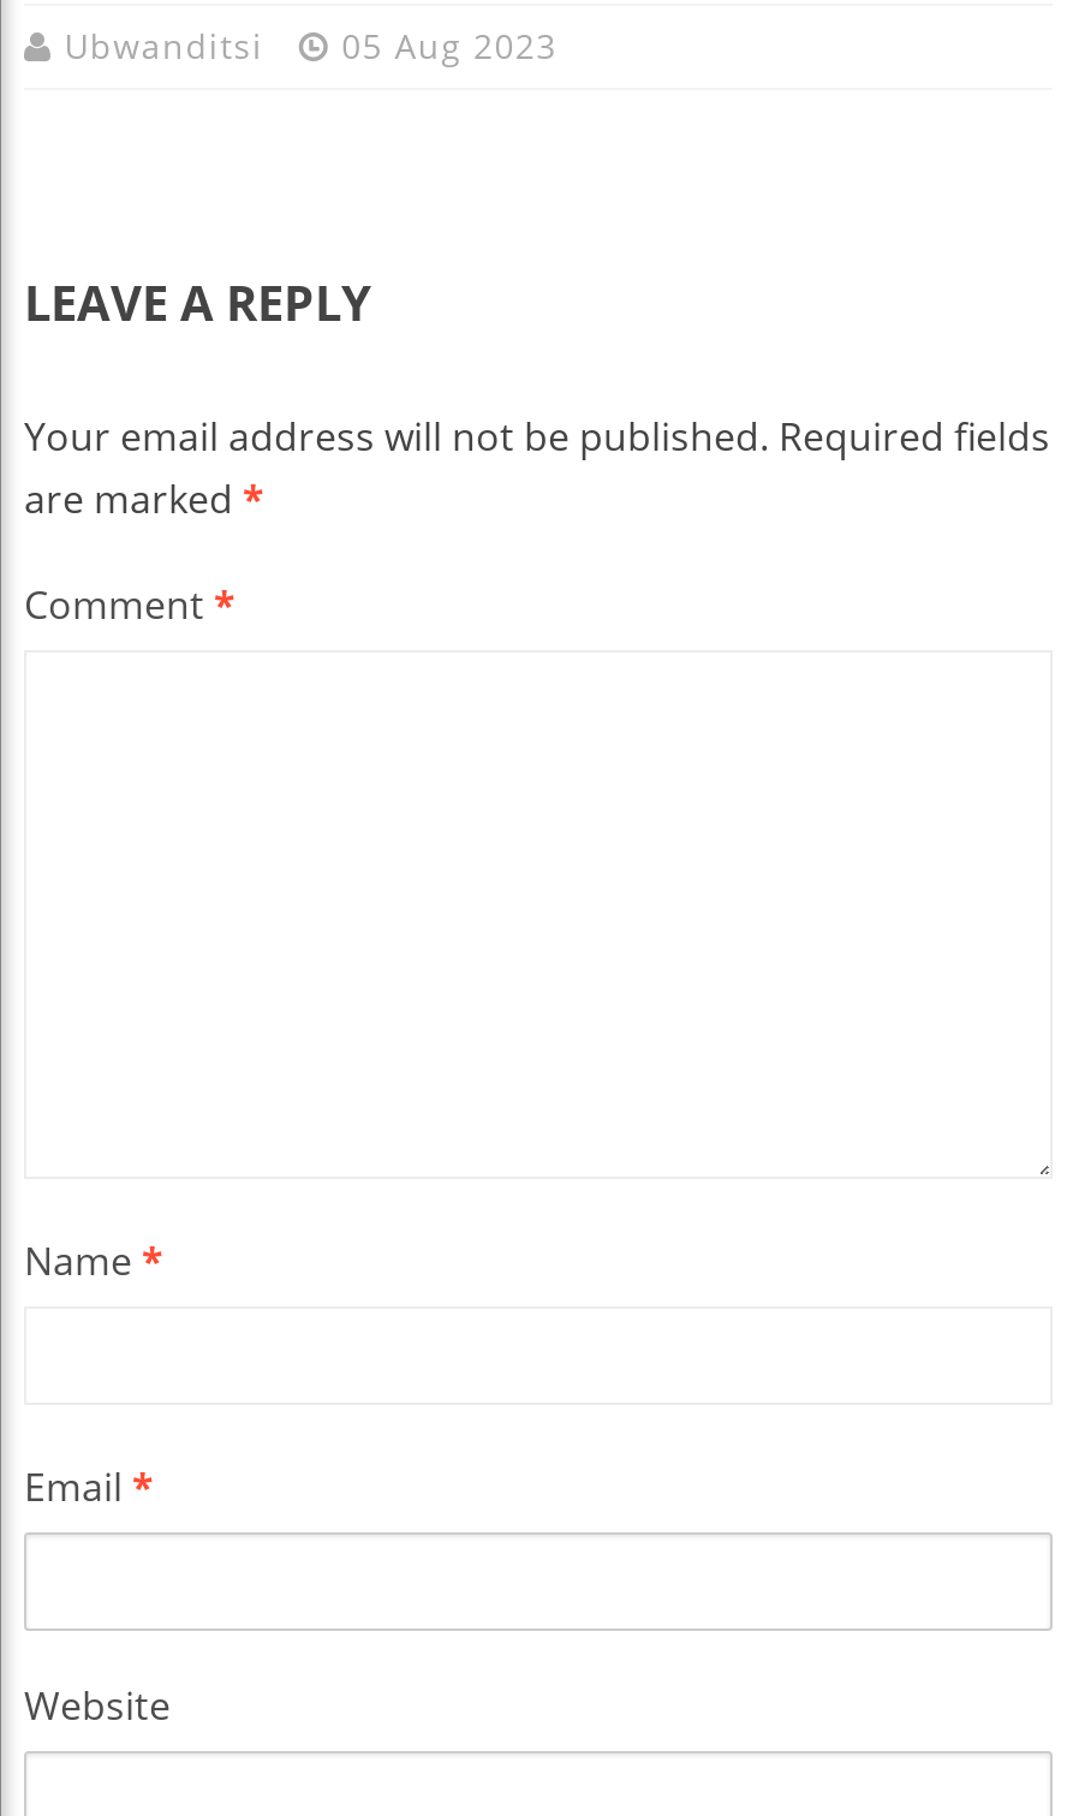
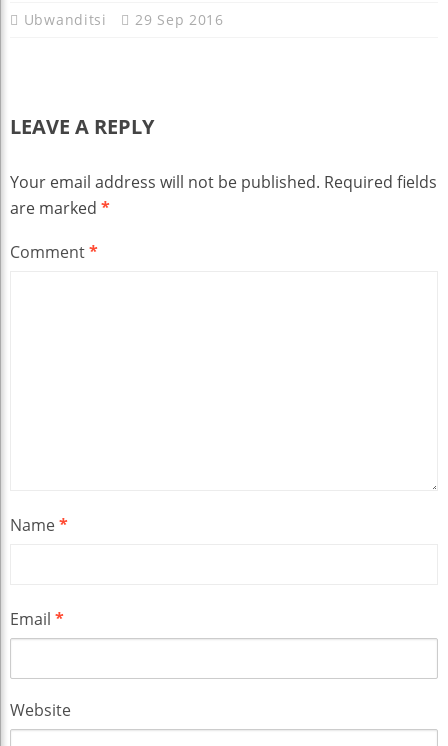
- Ubwanditsi 05 Aug 2023
+ Ubwanditsi 29 Sep 2016
